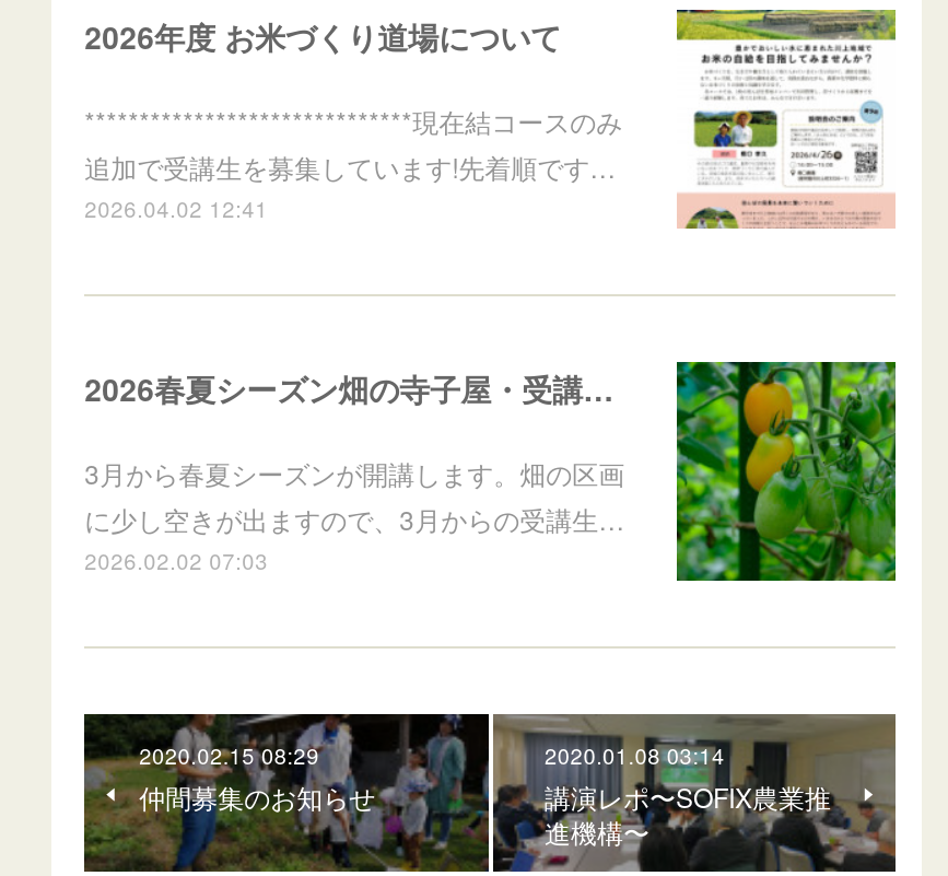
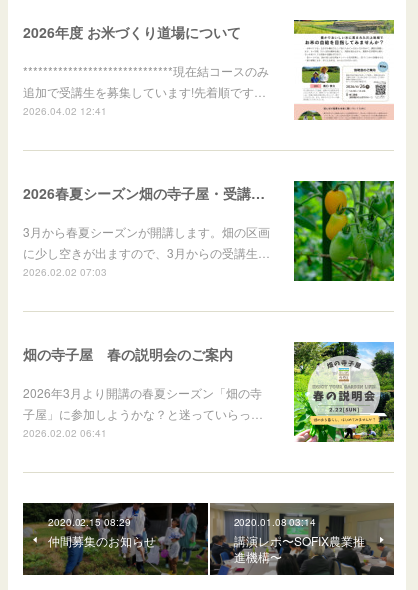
+ [image]
+ 畑の寺子屋 春の説明会のご案内
+ 2026年3月より開講の春夏シーズン「畑の寺
+ 子屋」に参加しようかな？と迷っていらっ…
+ 2026.02.02 06:41
